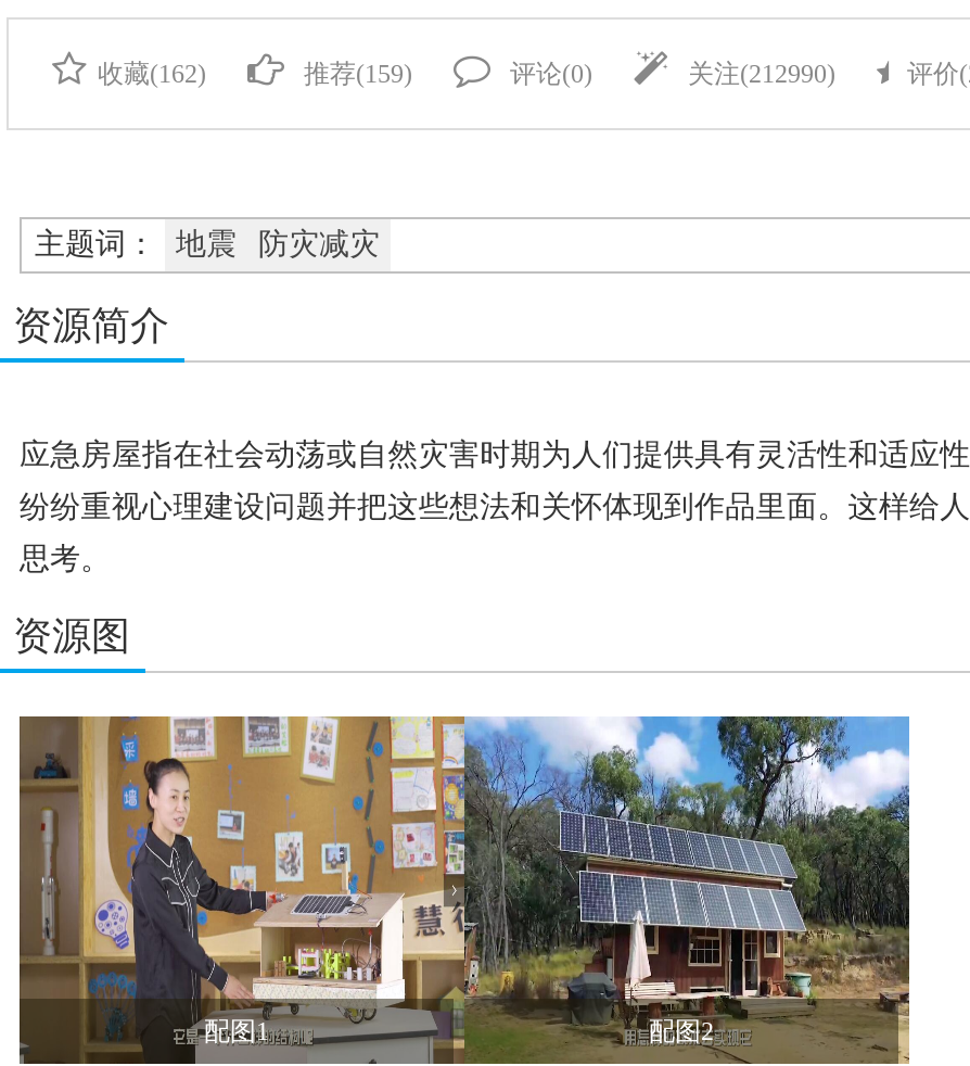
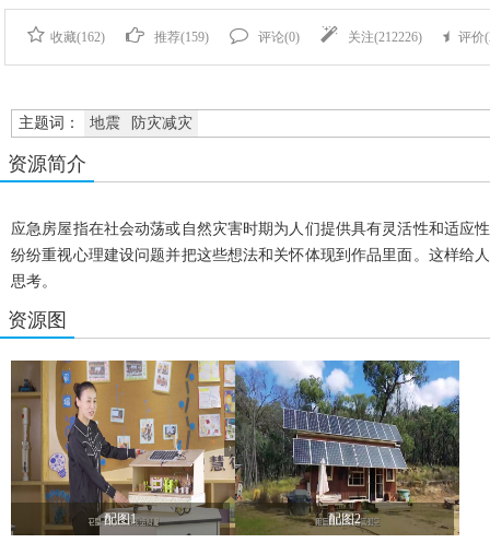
- 关注(212990)
+ 关注(212226)
